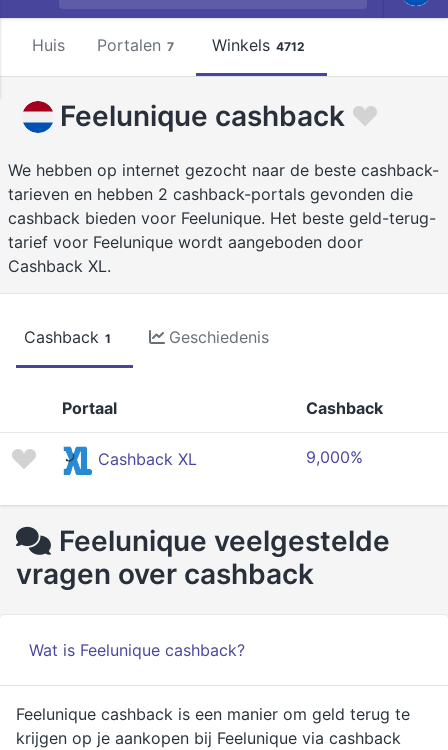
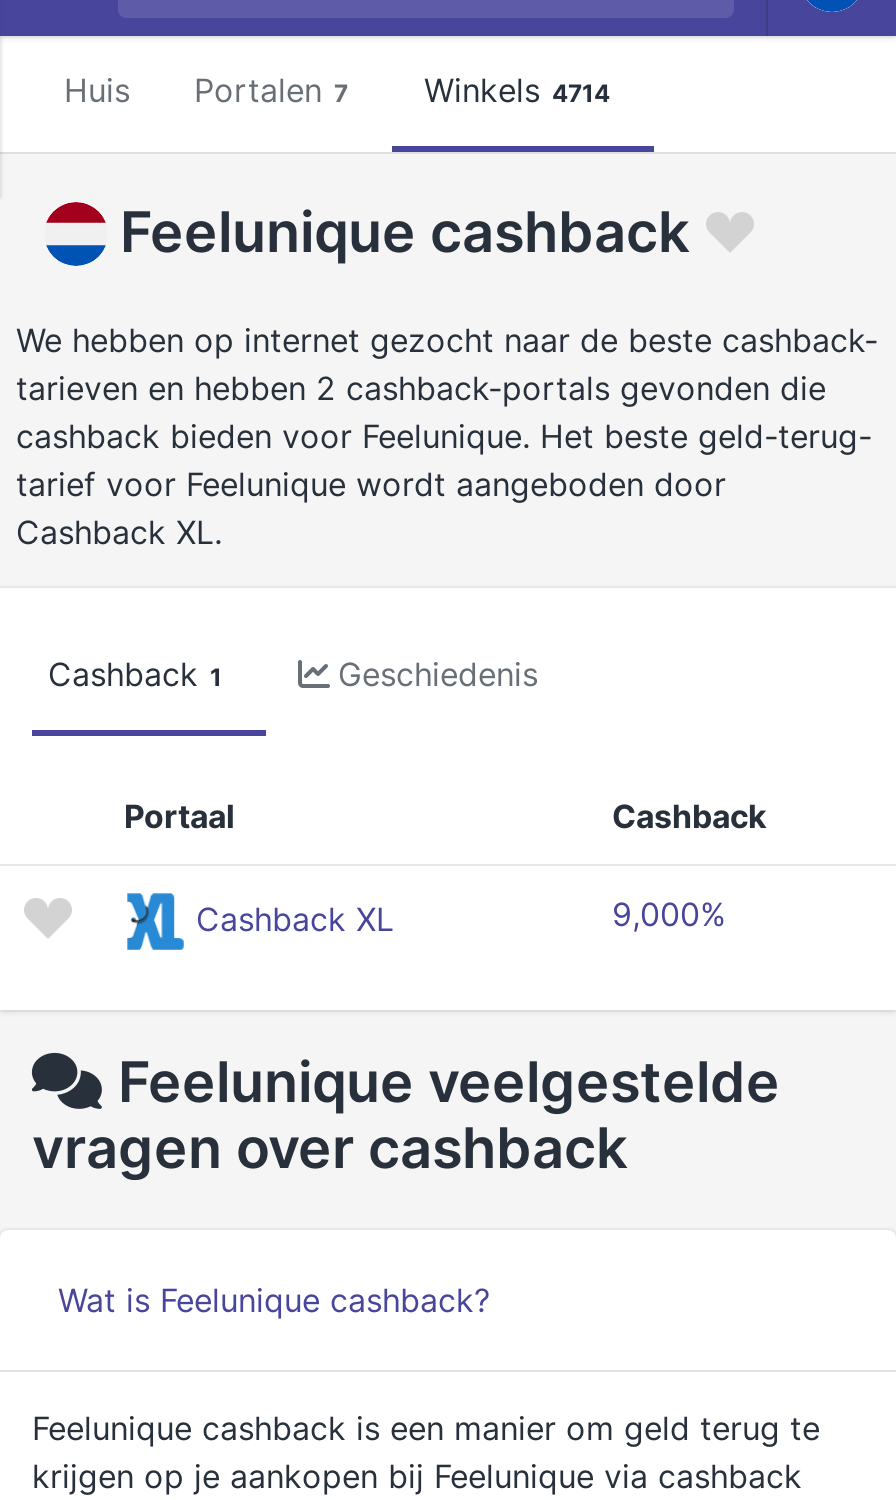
- Huis Portalen 7 Winkels 4712
+ Huis Portalen 7 Winkels 4714
